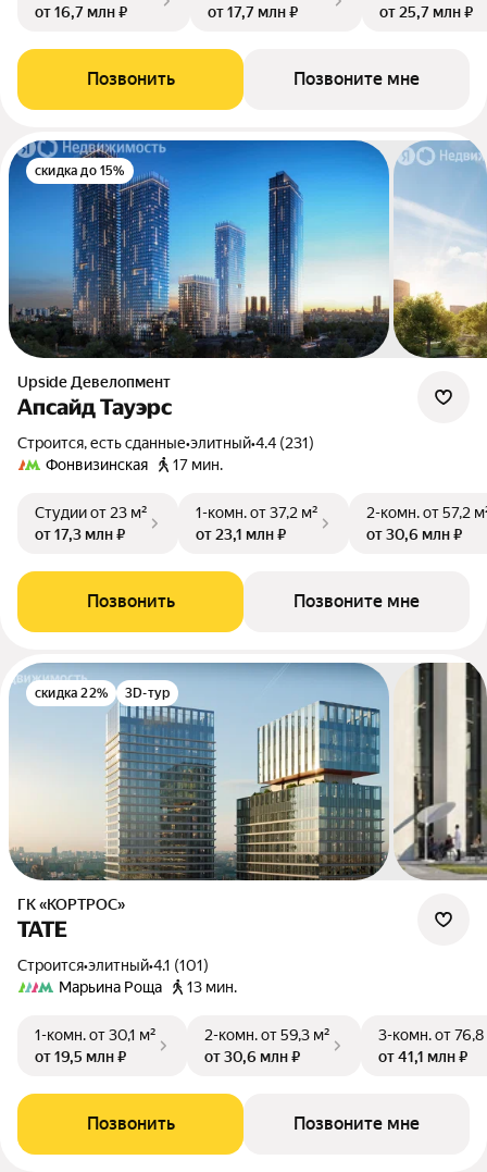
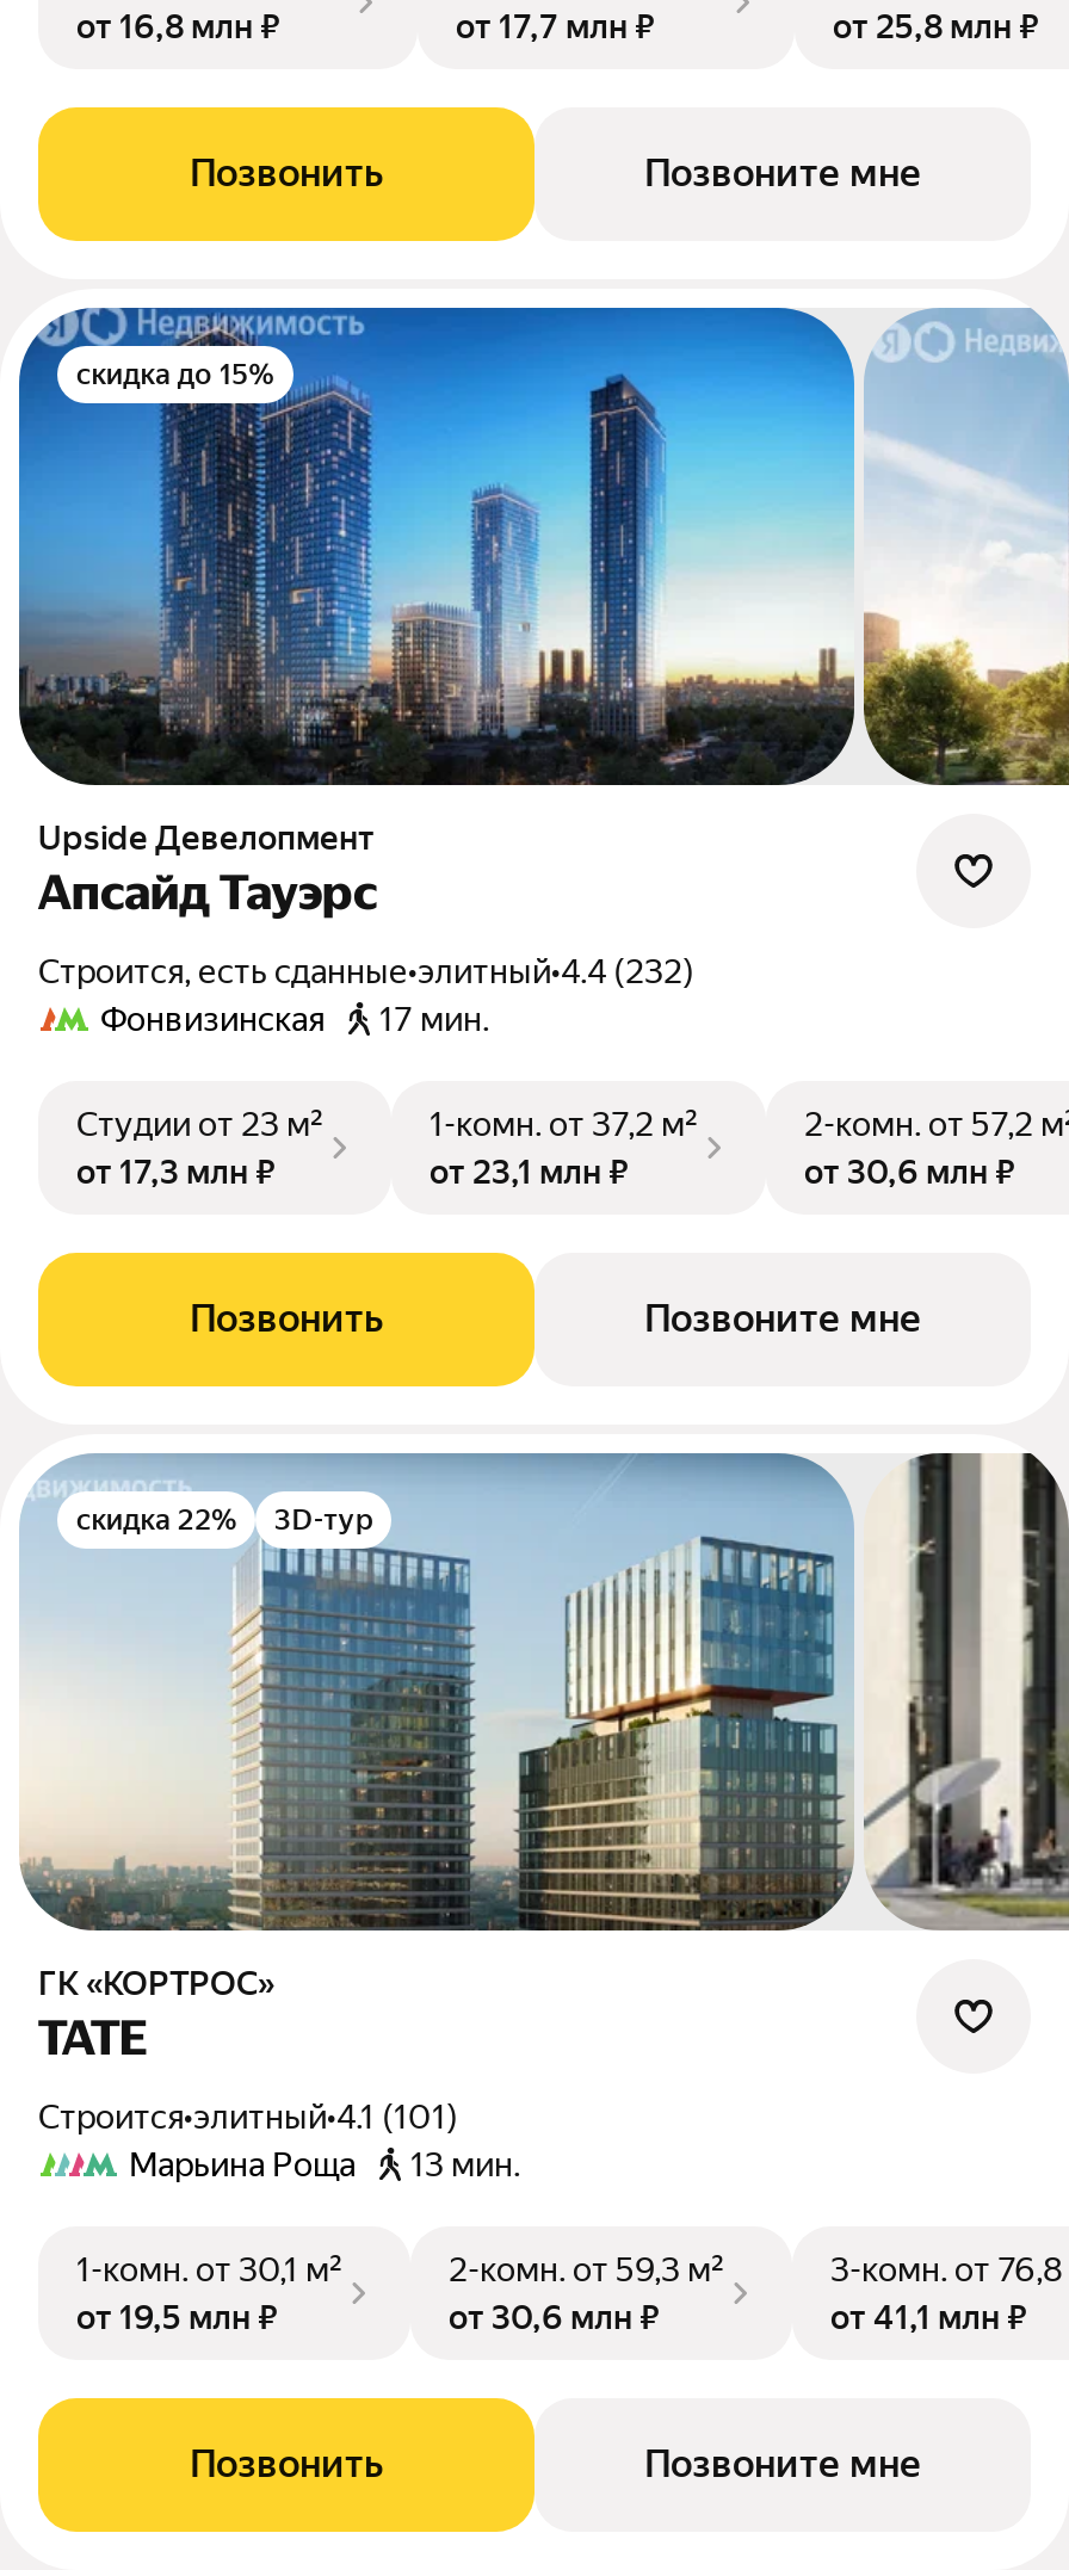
- от 16,7 млн ₽
+ от 16,8 млн ₽

- от 25,7 млн ₽
+ от 25,8 млн ₽

- Строится, есть сданные•элитный•4.4 (231)
+ Строится, есть сданные•элитный•4.4 (232)
